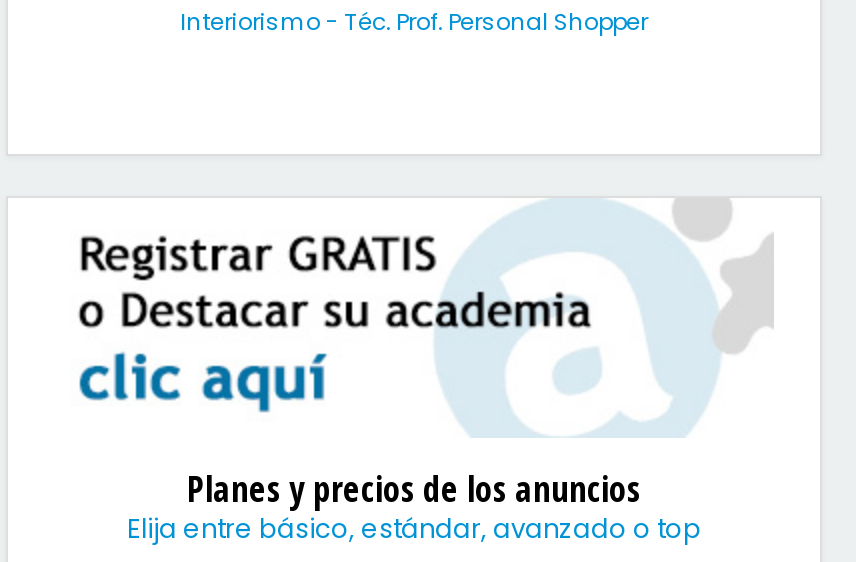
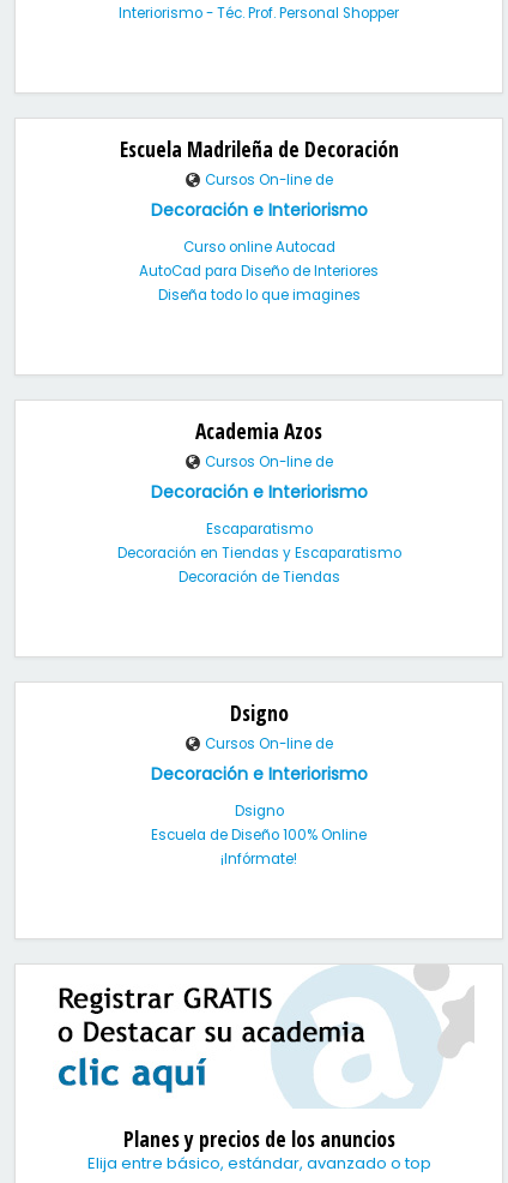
+ Academia Azos
+ Cursos On-line de
+ Decoración e Interiorismo
+ Escaparatismo
+ Decoración en Tiendas y Escaparatismo
+ Decoración de Tiendas

+ Escuela Madrileña de Decoración
+ Cursos On-line de
+ Decoración e Interiorismo
+ Curso online Autocad
+ AutoCad para Diseño de Interiores
+ Diseña todo lo que imagines

+ Dsigno
+ Cursos On-line de
+ Decoración e Interiorismo
+ Dsigno
+ Escuela de Diseño 100% Online
+ ¡Infórmate!
